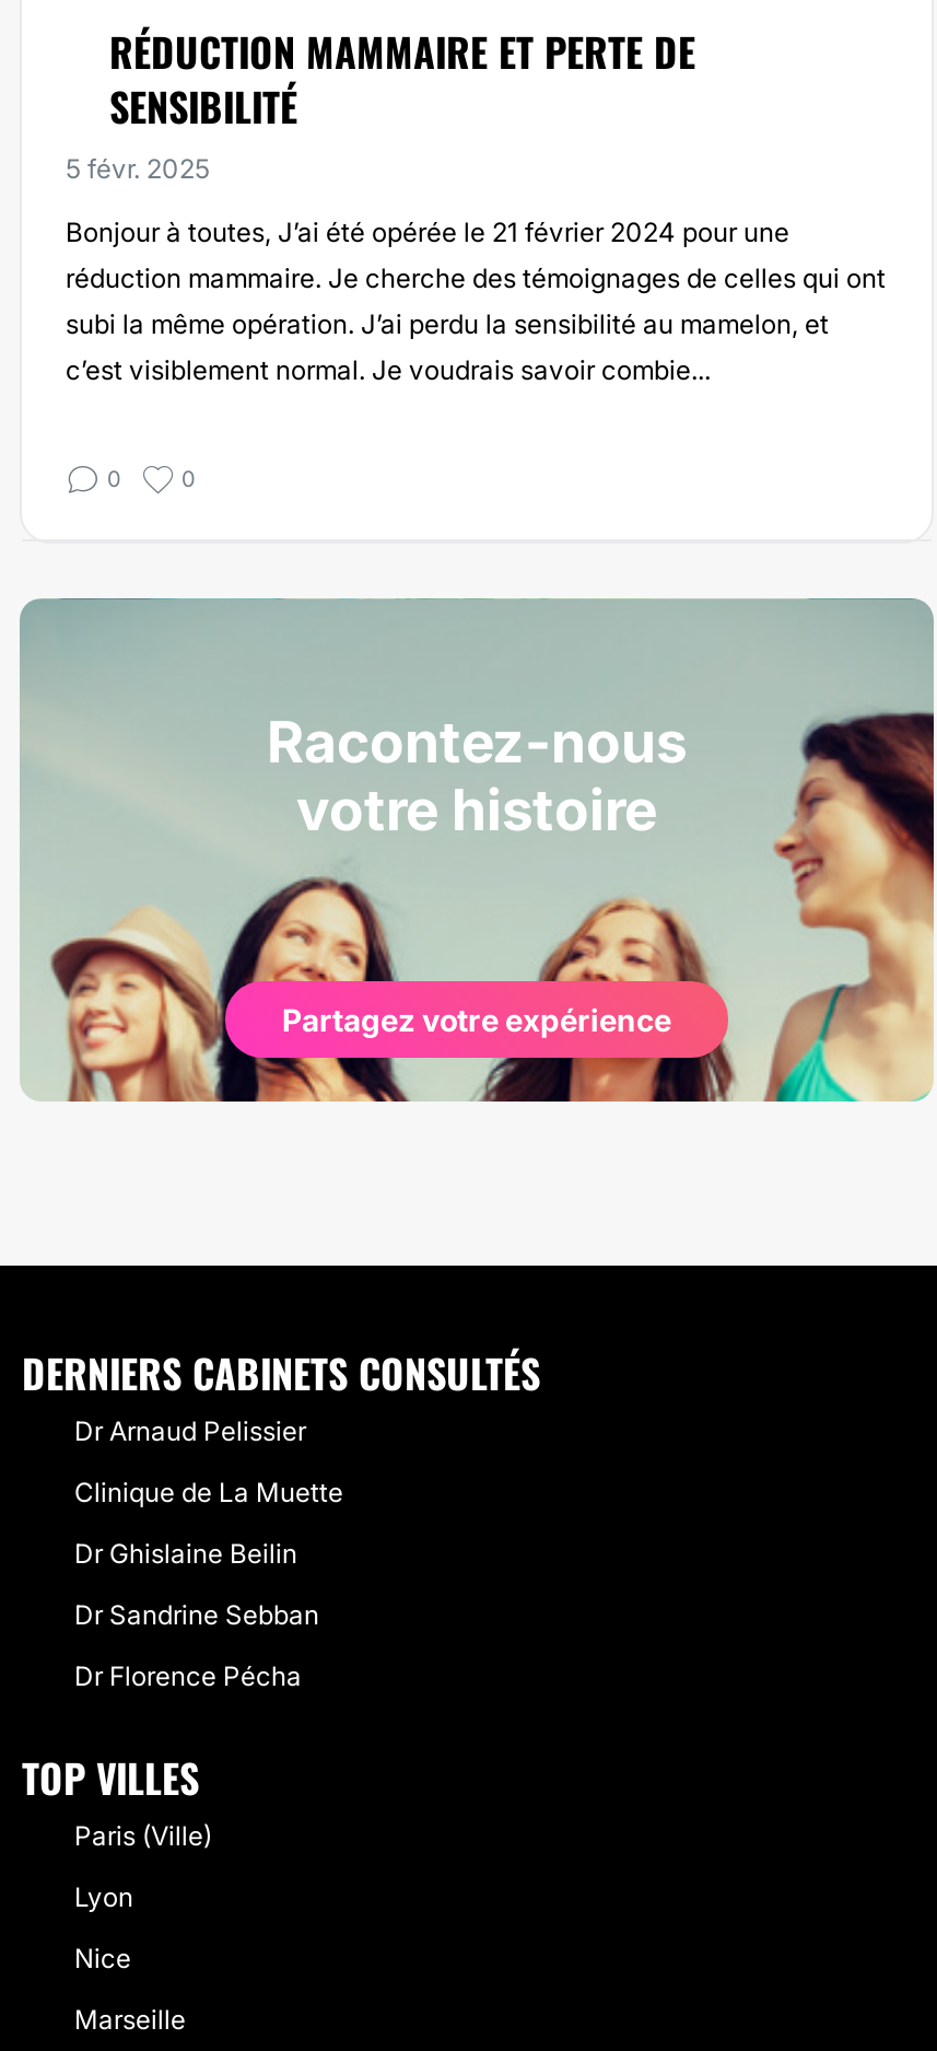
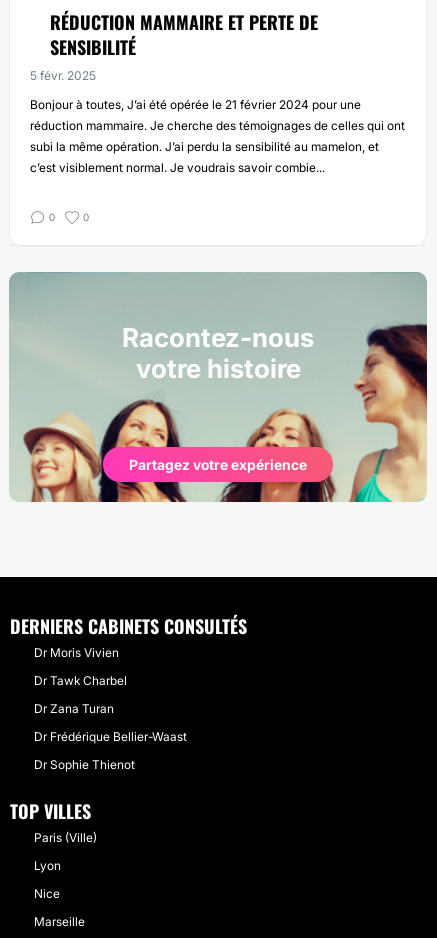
- Dr Arnaud Pelissier
+ Dr Moris Vivien

- Clinique de La Muette
+ Dr Tawk Charbel

- Dr Ghislaine Beilin
+ Dr Zana Turan

- Dr Sandrine Sebban
+ Dr Frédérique Bellier-Waast

- Dr Florence Pécha
+ Dr Sophie Thienot
